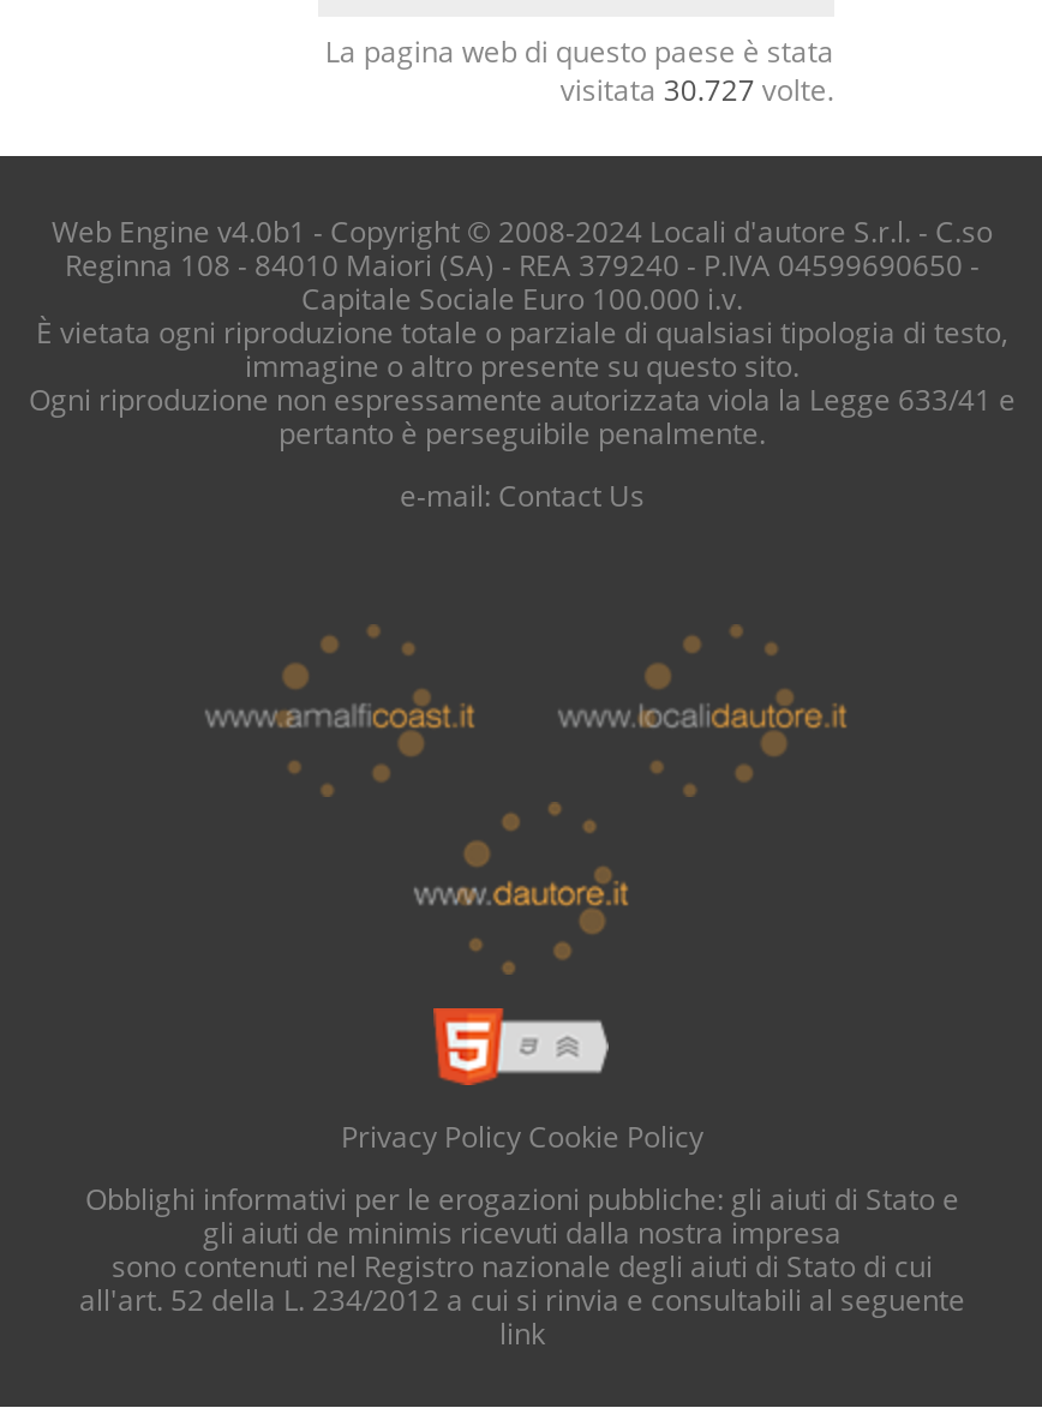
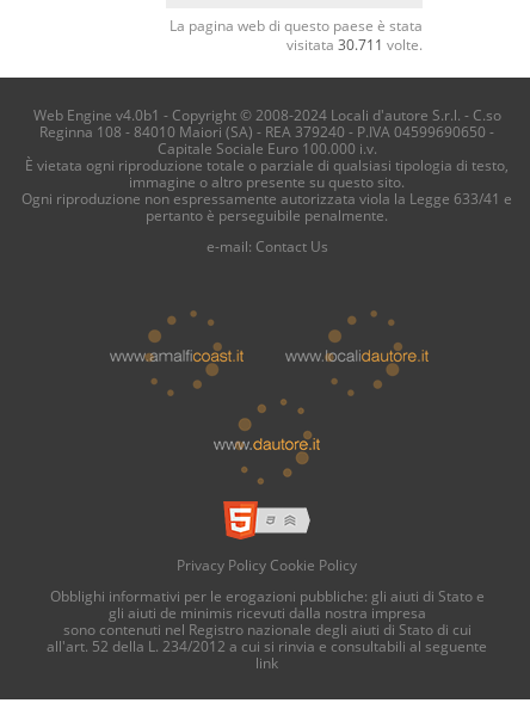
- visitata30.727 volte.
+ visitata30.711 volte.
